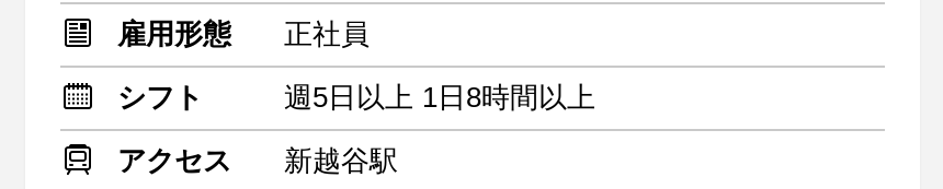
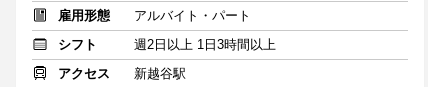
- 正社員
+ アルバイト・パート

- 週5日以上 1日8時間以上
+ 週2日以上 1日3時間以上
